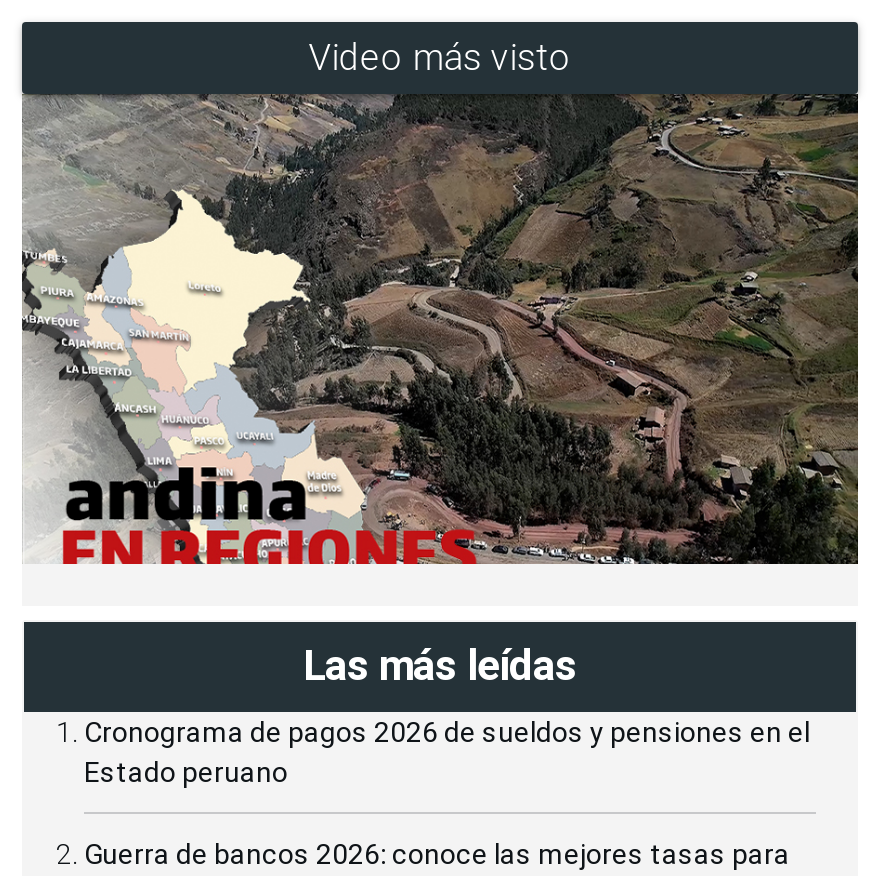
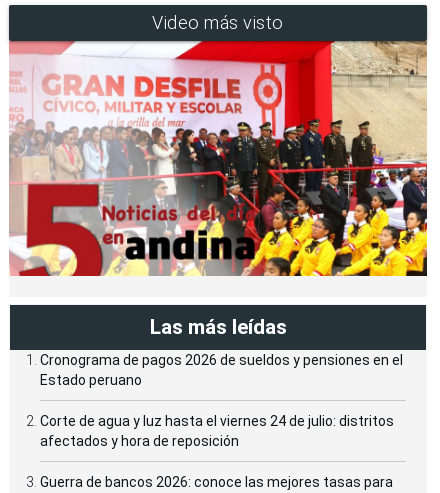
- [image]
+ [image]

+ Corte de agua y luz hasta el viernes 24 de julio: distritos
+ afectados y hora de reposición
